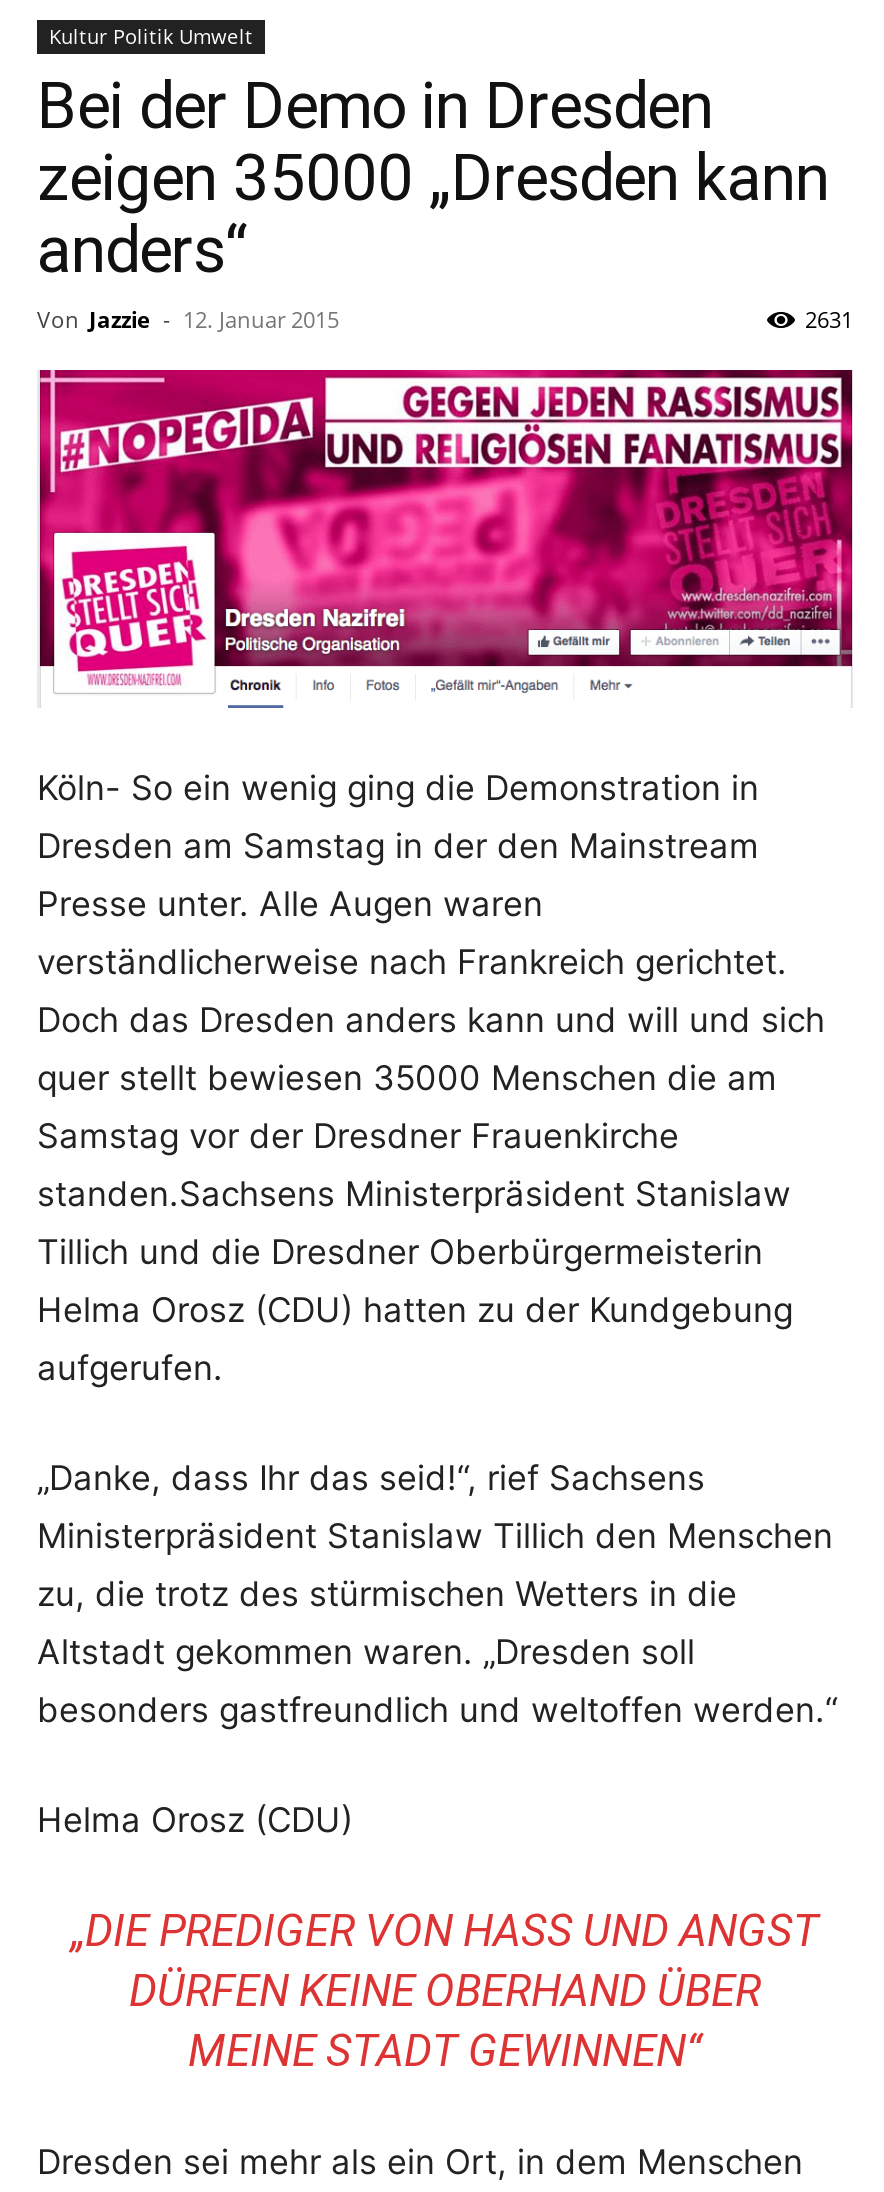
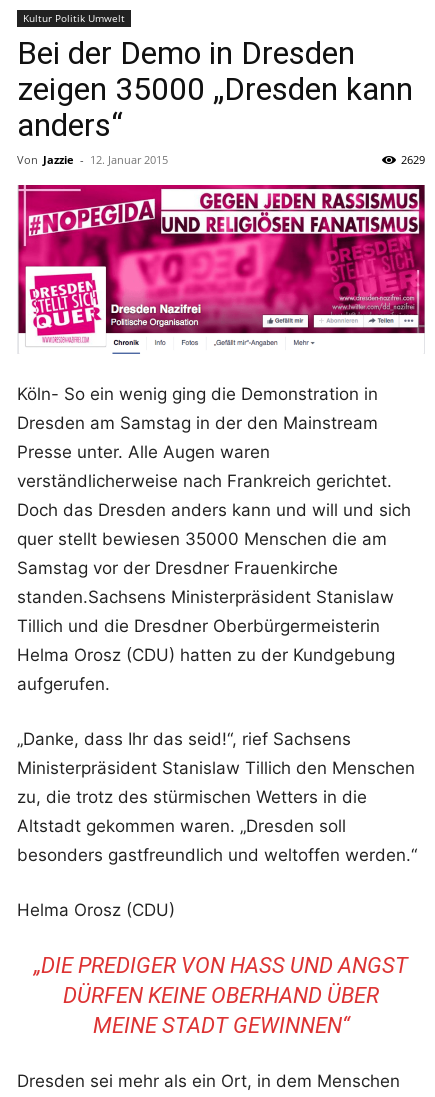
- 2631
+ 2629
